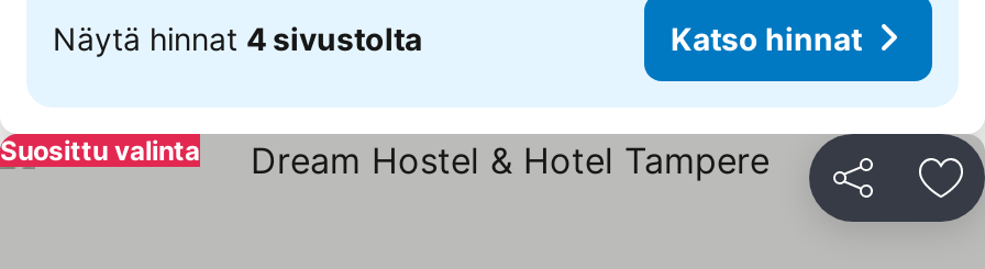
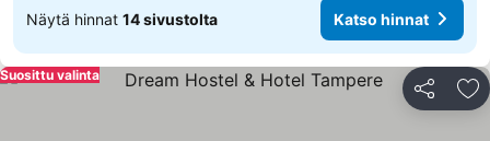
- Näytä hinnat 4 sivustolta
+ Näytä hinnat 14 sivustolta
